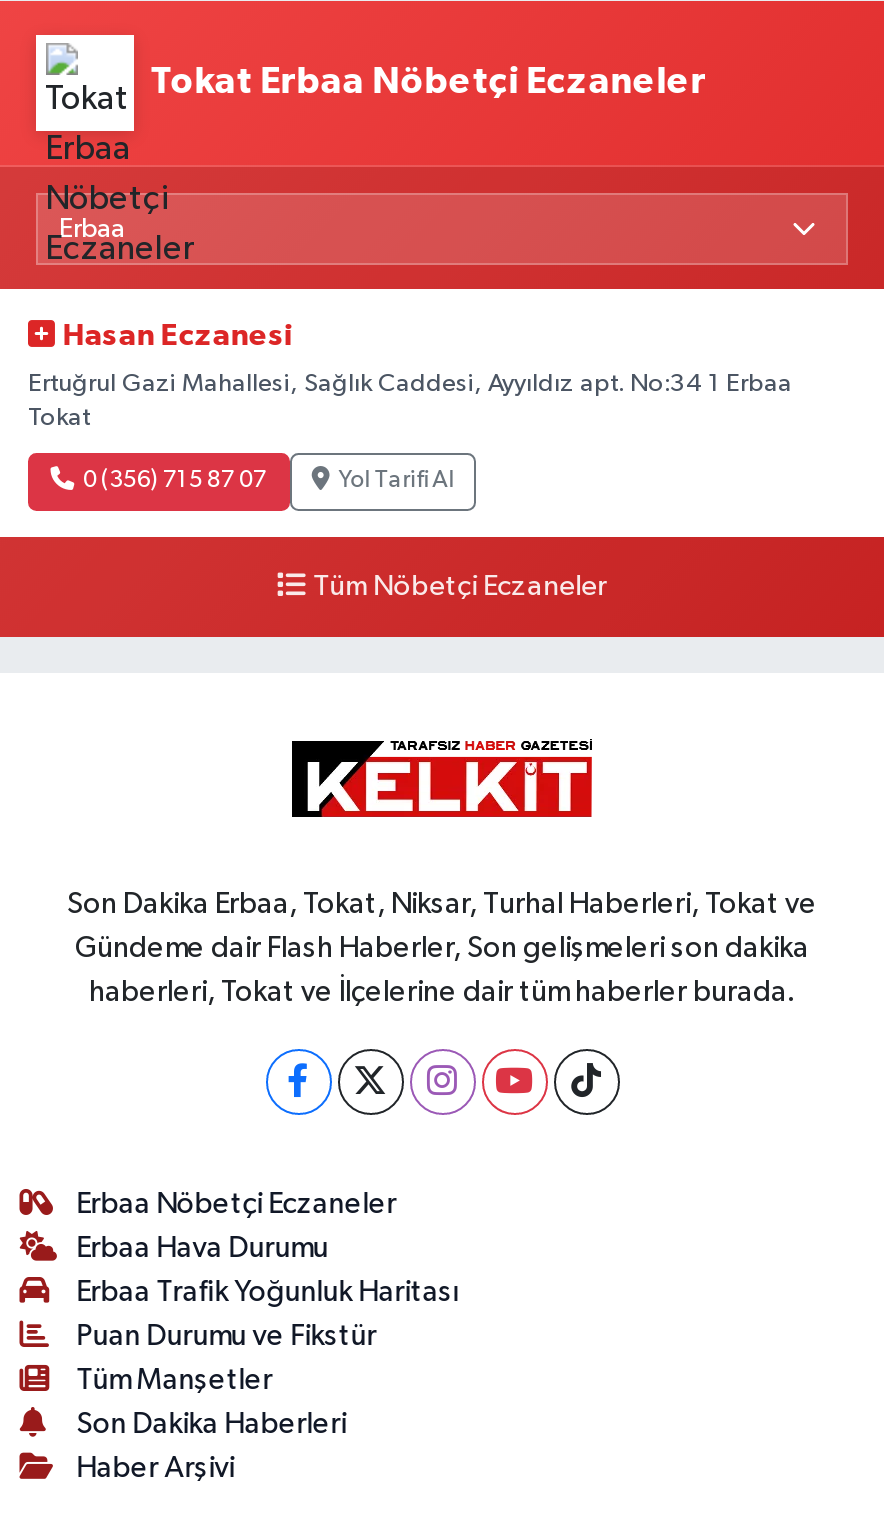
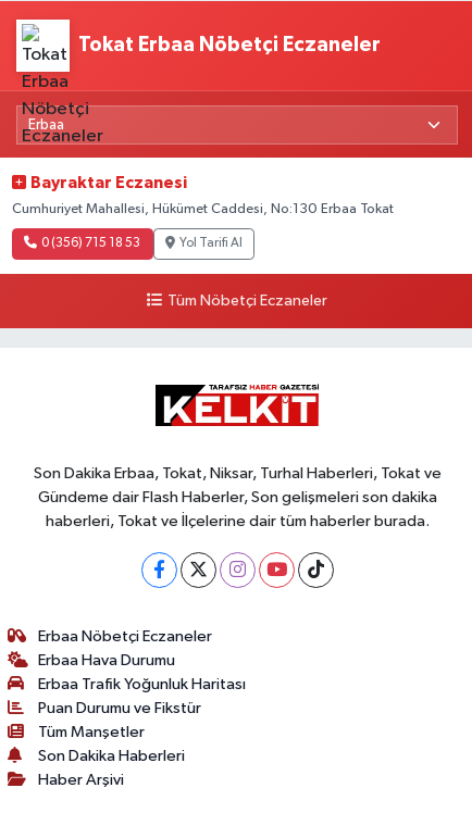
- Hasan Eczanesi
+ Bayraktar Eczanesi

- Ertuğrul Gazi Mahallesi, Sağlık Caddesi, Ayyıldız apt. No:34 1 Erbaa
- Tokat
+ Cumhuriyet Mahallesi, Hükümet Caddesi, No:130 Erbaa Tokat

- 0 (356) 715 87 07
+ 0 (356) 715 18 53
